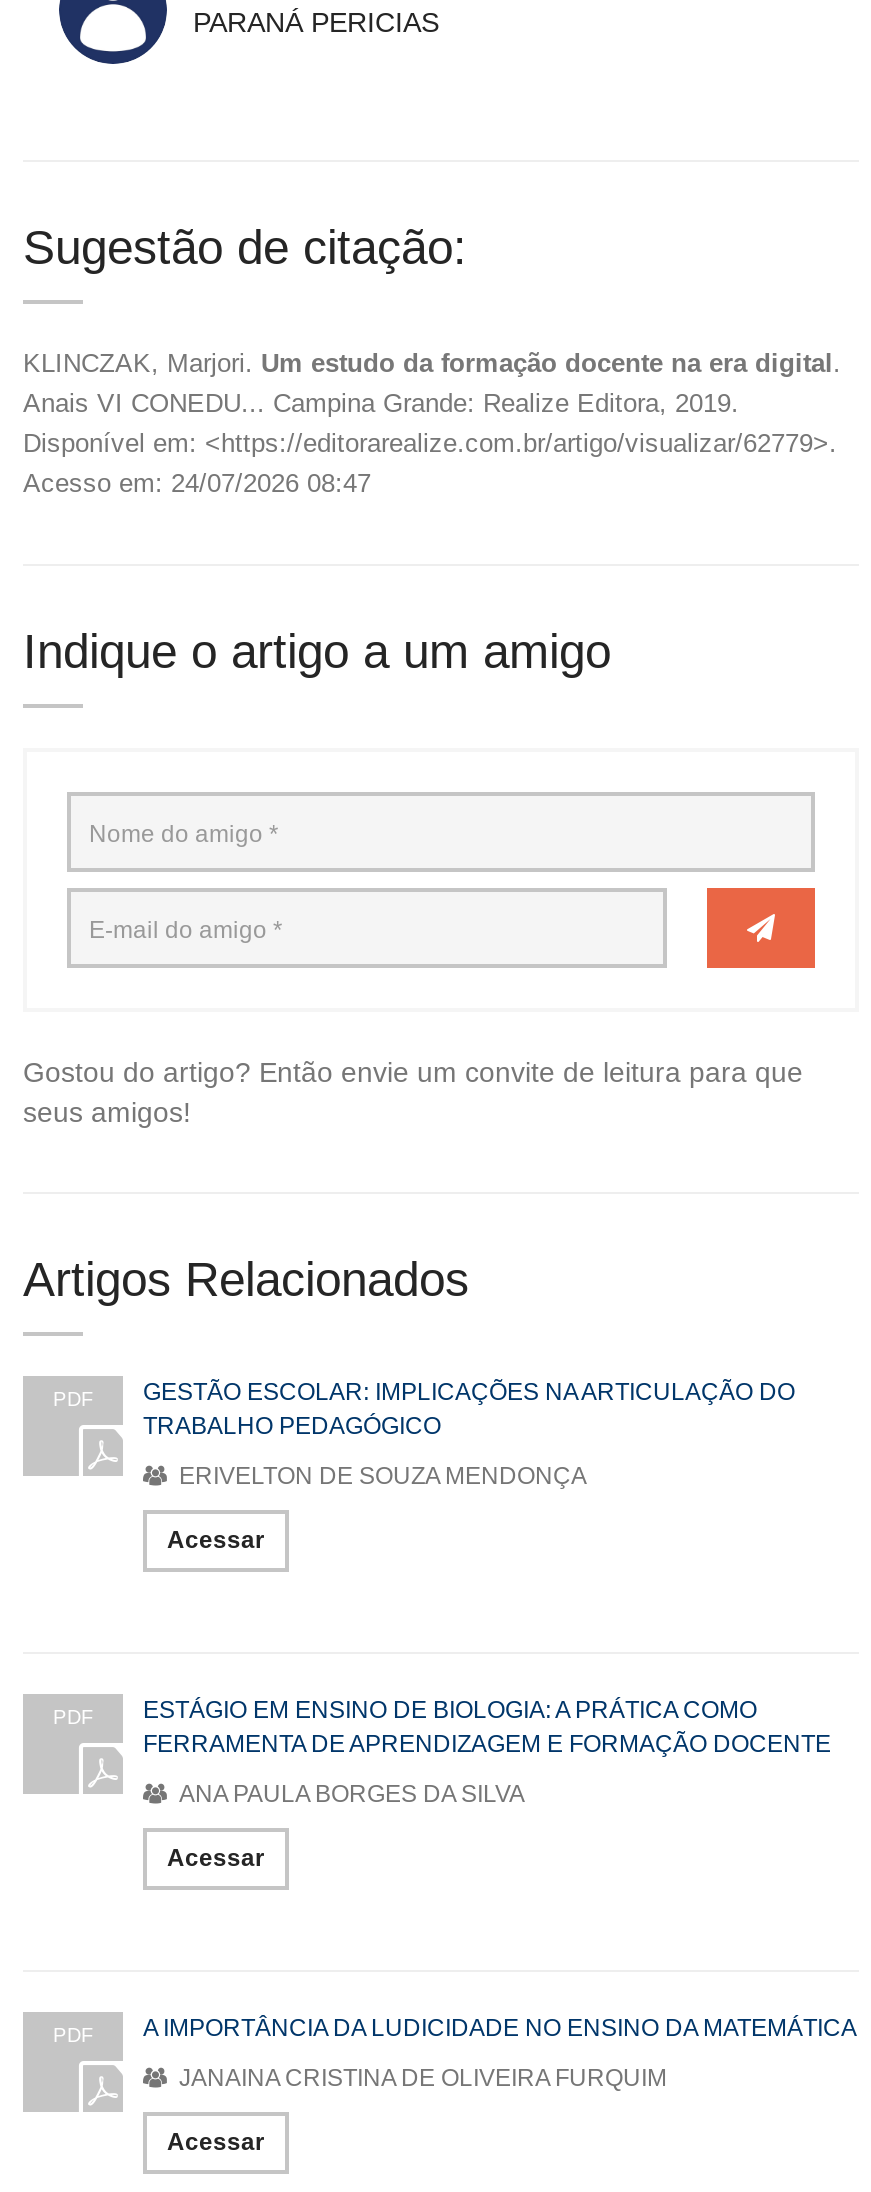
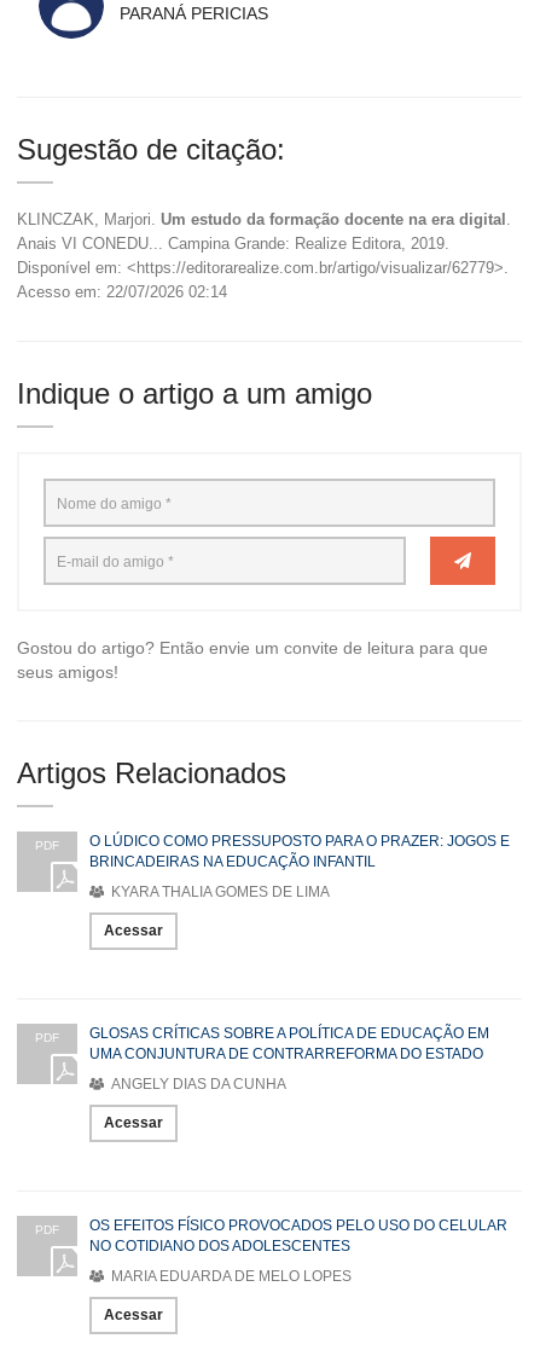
- Acesso em: 24/07/2026 08:47
+ Acesso em: 22/07/2026 02:14

- GESTÃO ESCOLAR: IMPLICAÇÕES NA ARTICULAÇÃO DO
- TRABALHO PEDAGÓGICO
+ O LÚDICO COMO PRESSUPOSTO PARA O PRAZER: JOGOS E
+ BRINCADEIRAS NA EDUCAÇÃO INFANTIL

- ERIVELTON DE SOUZA MENDONÇA
+ KYARA THALIA GOMES DE LIMA

- ESTÁGIO EM ENSINO DE BIOLOGIA: A PRÁTICA COMO
- FERRAMENTA DE APRENDIZAGEM E FORMAÇÃO DOCENTE
+ GLOSAS CRÍTICAS SOBRE A POLÍTICA DE EDUCAÇÃO EM
+ UMA CONJUNTURA DE CONTRARREFORMA DO ESTADO

- ANA PAULA BORGES DA SILVA
+ ANGELY DIAS DA CUNHA

- A IMPORTÂNCIA DA LUDICIDADE NO ENSINO DA MATEMÁTICA
+ OS EFEITOS FÍSICO PROVOCADOS PELO USO DO CELULAR
+ NO COTIDIANO DOS ADOLESCENTES

- JANAINA CRISTINA DE OLIVEIRA FURQUIM
+ MARIA EDUARDA DE MELO LOPES
